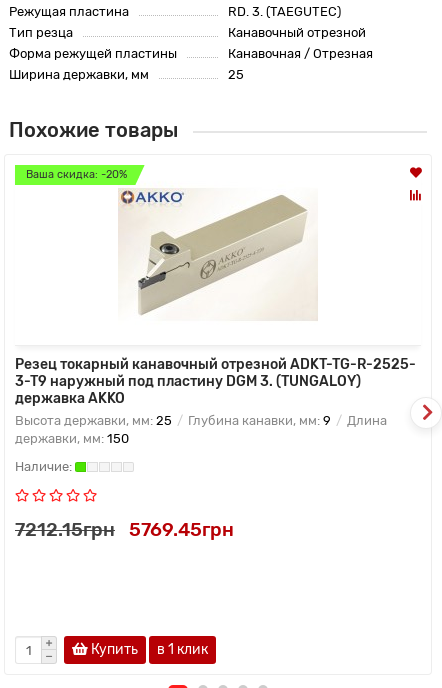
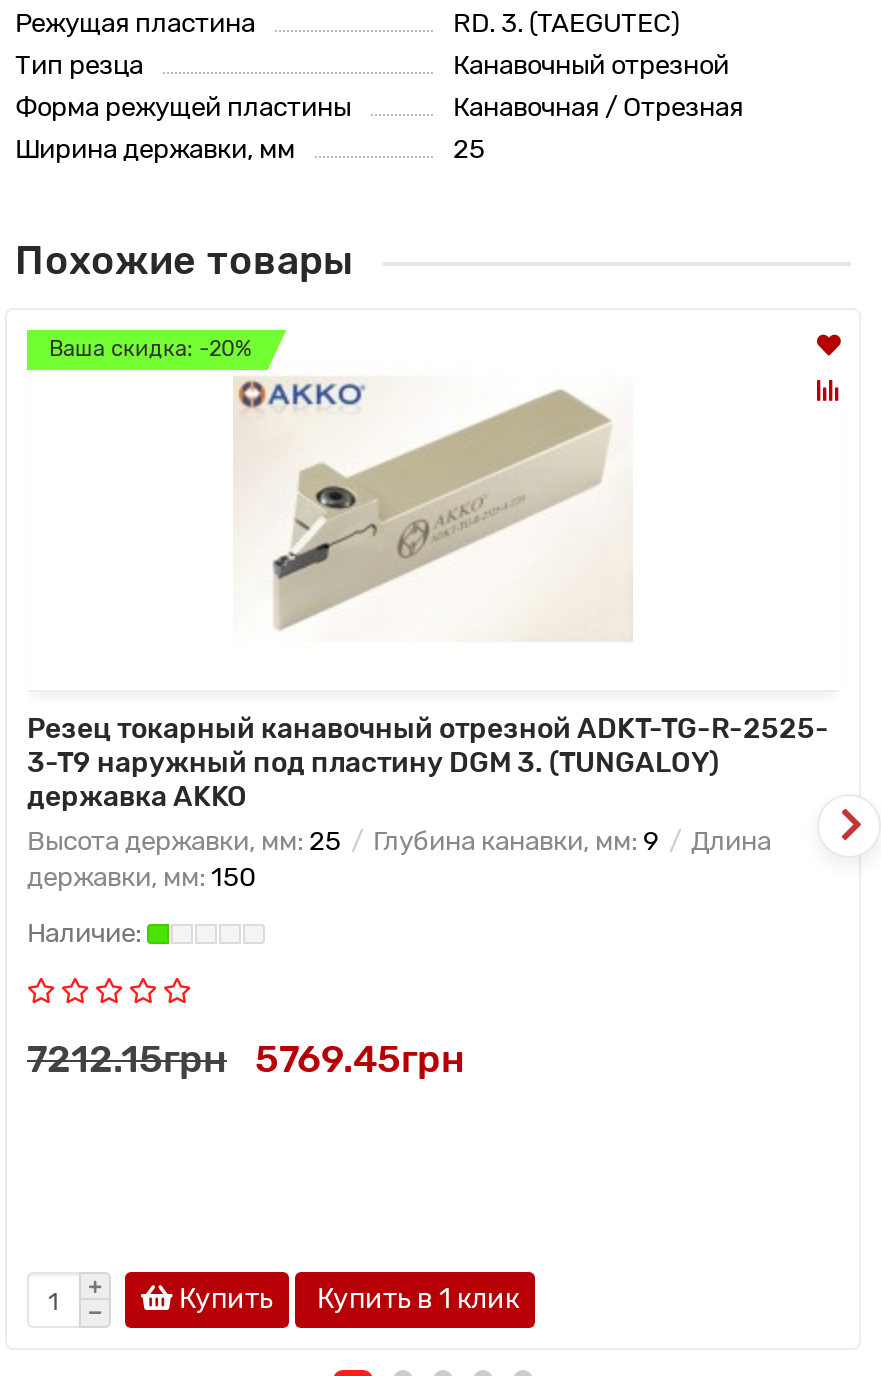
- Купить в 1 клик
+ Купить Купить в 1 клик
